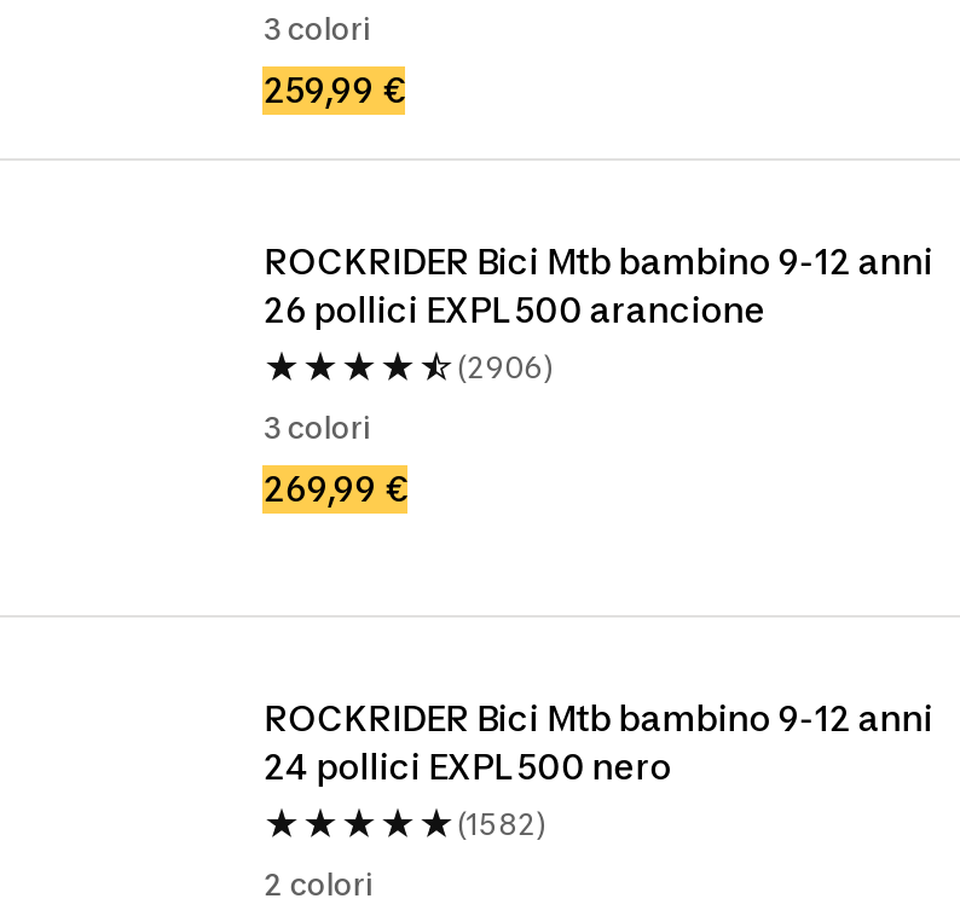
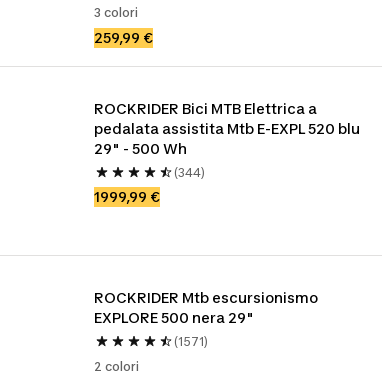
- ROCKRIDER Bici Mtb bambino 9-12 anni
- 26 pollici EXPL 500 arancione
- (2906)
- 3 colori
- 269,99 €
+ ROCKRIDER Bici MTB Elettrica a
+ pedalata assistita Mtb E-EXPL 520 blu
+ 29" - 500 Wh
+ (344)
+ 1999,99 €

- ROCKRIDER Bici Mtb bambino 9-12 anni
- 24 pollici EXPL 500 nero
- (1582)
+ ROCKRIDER Mtb escursionismo
+ EXPLORE 500 nera 29"
+ (1571)
